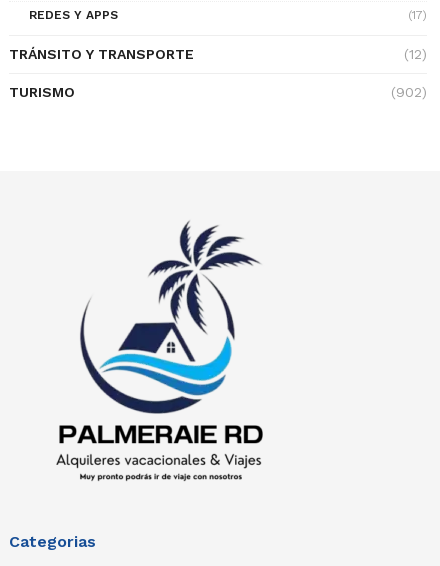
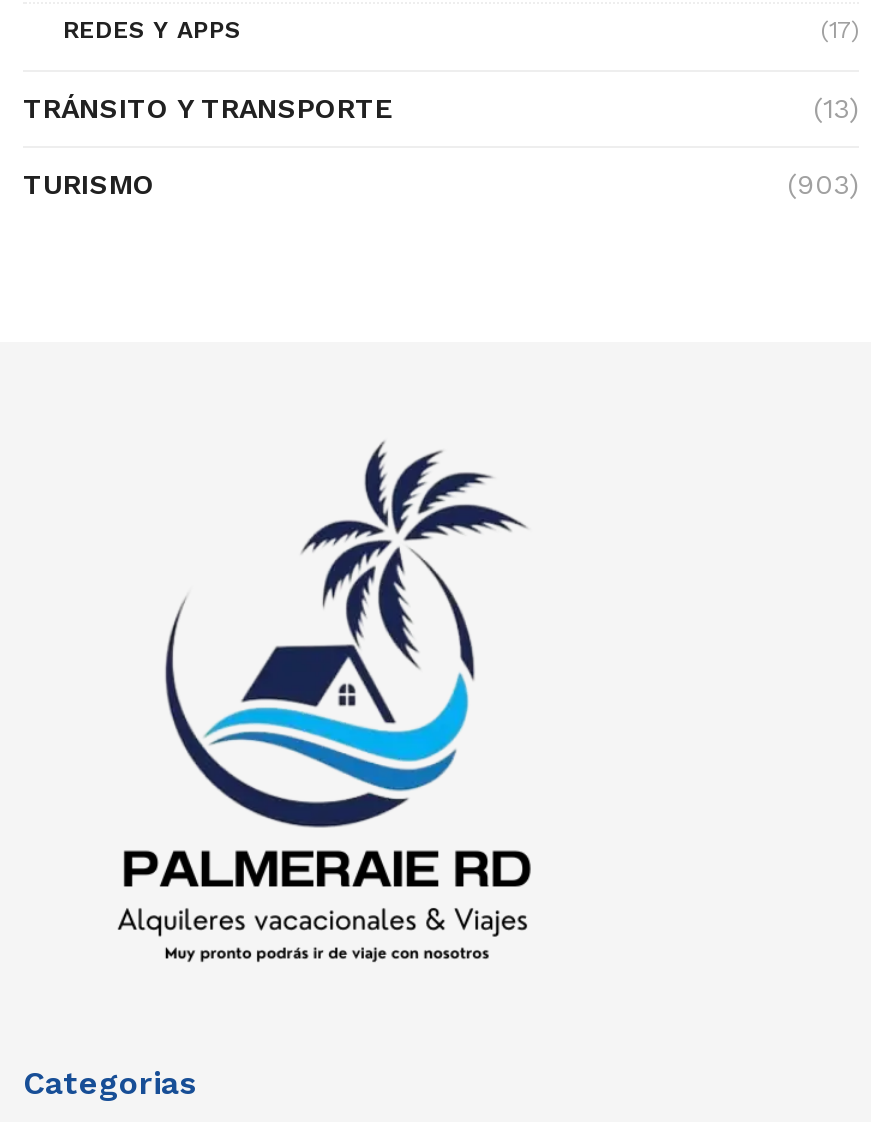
- (12)
+ (13)

- (902)
+ (903)
